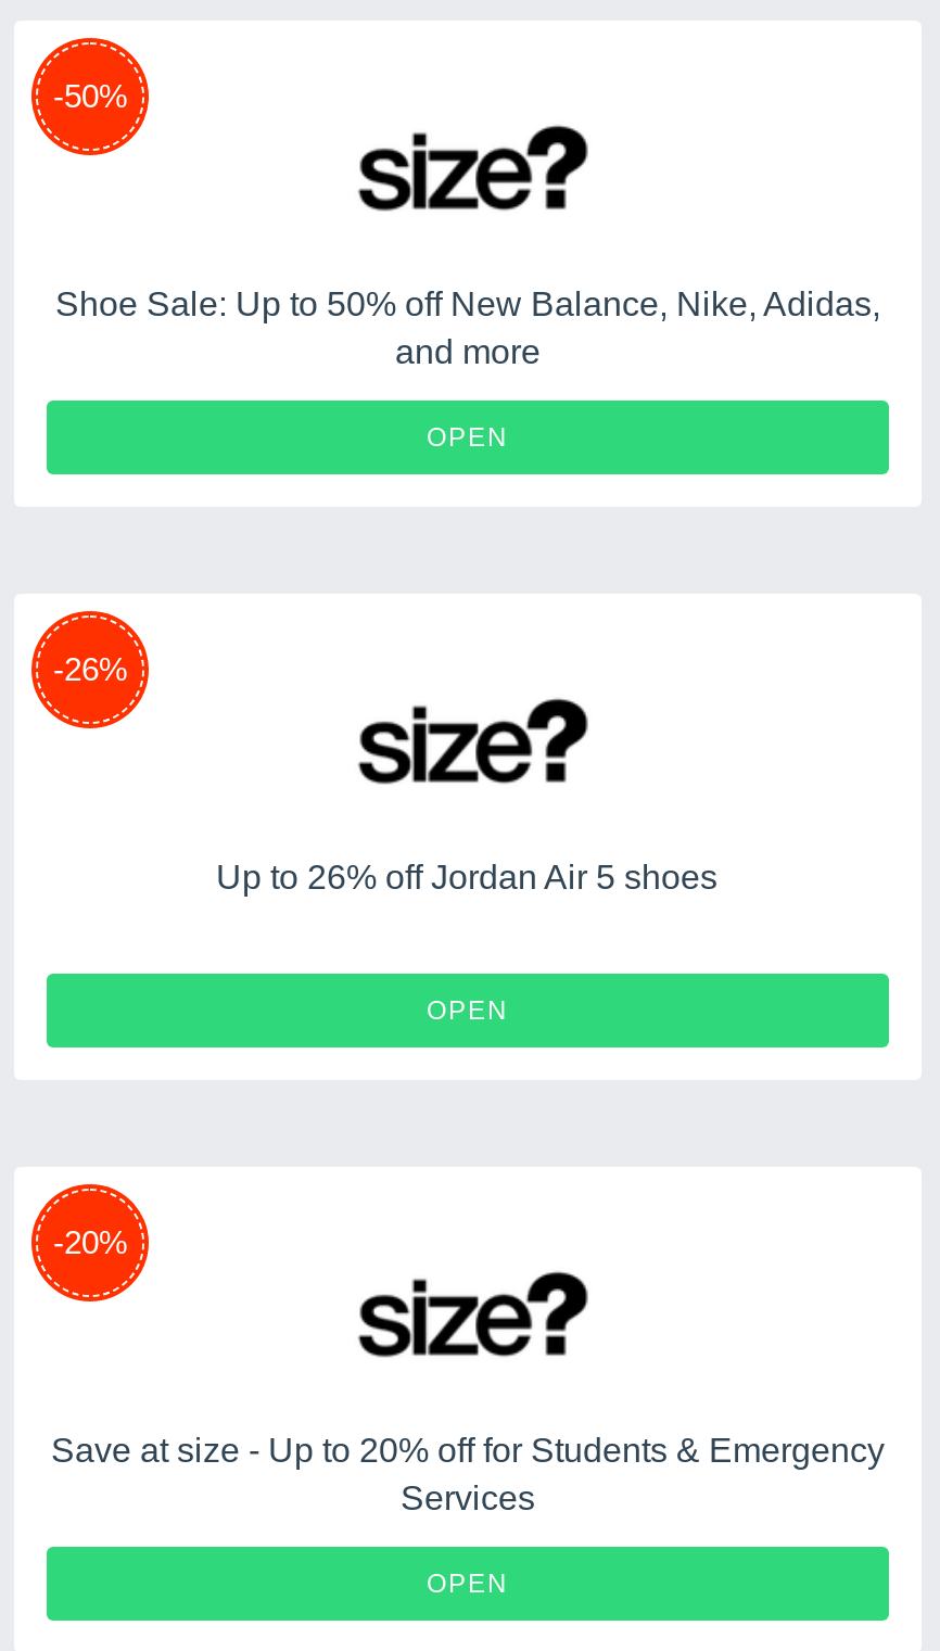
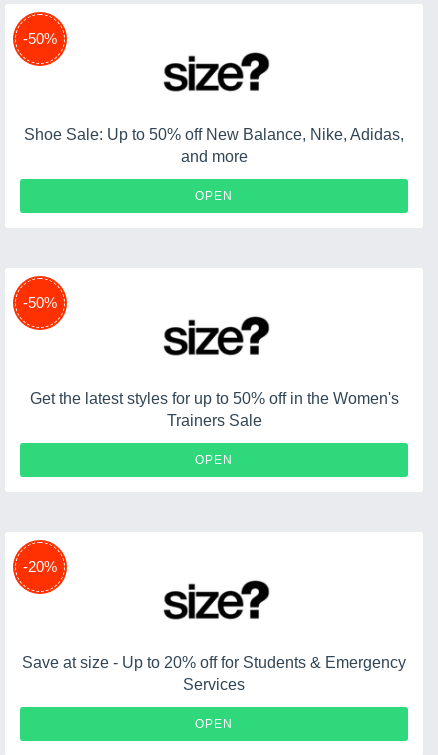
- -26%
+ -50%

- Up to 26% off Jordan Air 5 shoes
+ Get the latest styles for up to 50% off in the Women's
+ Trainers Sale
